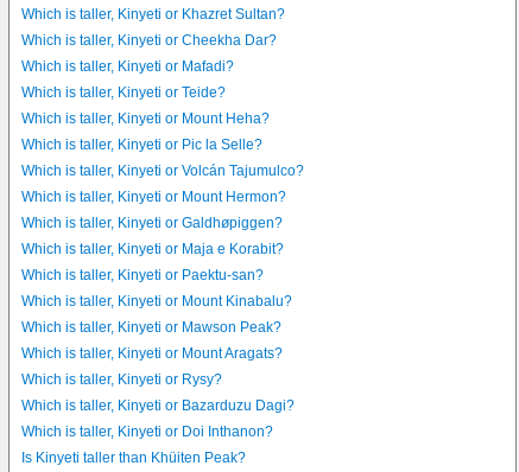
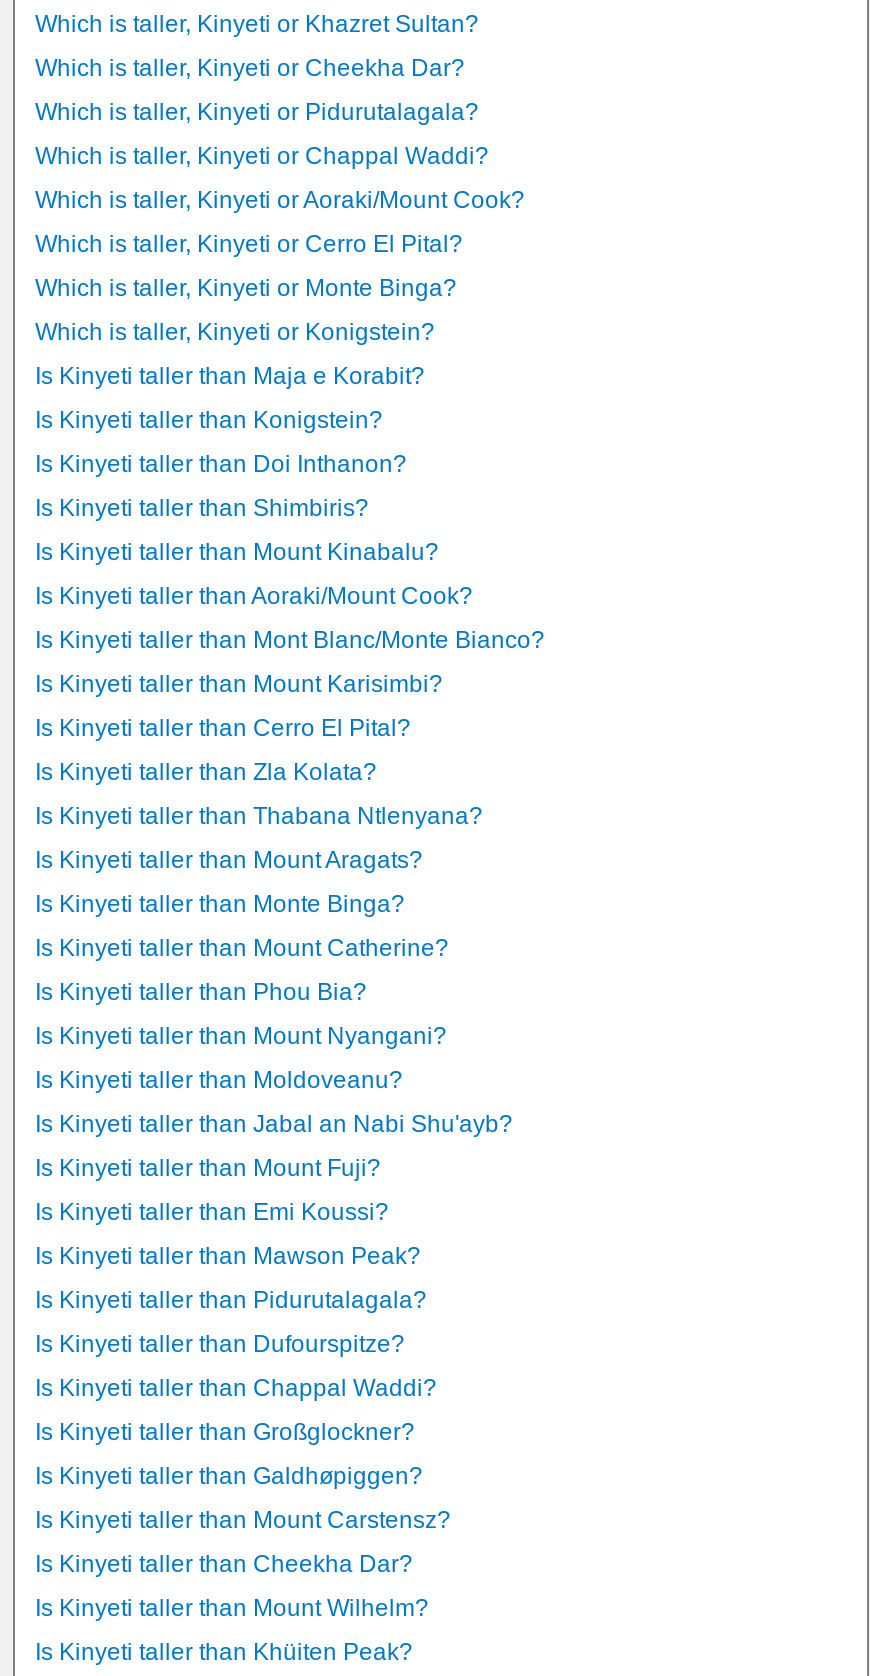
- Which is taller, Kinyeti or Mafadi?
- Which is taller, Kinyeti or Teide?
- Which is taller, Kinyeti or Mount Heha?
- Which is taller, Kinyeti or Pic la Selle?
- Which is taller, Kinyeti or Volcán Tajumulco?
- Which is taller, Kinyeti or Mount Hermon?
- Which is taller, Kinyeti or Galdhøpiggen?
- Which is taller, Kinyeti or Maja e Korabit?
- Which is taller, Kinyeti or Paektu-san?
- Which is taller, Kinyeti or Mount Kinabalu?
- Which is taller, Kinyeti or Mawson Peak?
- Which is taller, Kinyeti or Mount Aragats?
- Which is taller, Kinyeti or Rysy?
- Which is taller, Kinyeti or Bazarduzu Dagi?
- Which is taller, Kinyeti or Doi Inthanon?
+ Which is taller, Kinyeti or Pidurutalagala?
+ Which is taller, Kinyeti or Chappal Waddi?
+ Which is taller, Kinyeti or Aoraki/Mount Cook?
+ Which is taller, Kinyeti or Cerro El Pital?
+ Which is taller, Kinyeti or Monte Binga?
+ Which is taller, Kinyeti or Konigstein?
+ Is Kinyeti taller than Maja e Korabit?
+ Is Kinyeti taller than Konigstein?
+ Is Kinyeti taller than Doi Inthanon?
+ Is Kinyeti taller than Shimbiris?
+ Is Kinyeti taller than Mount Kinabalu?
+ Is Kinyeti taller than Aoraki/Mount Cook?
+ Is Kinyeti taller than Mont Blanc/Monte Bianco?
+ Is Kinyeti taller than Mount Karisimbi?
+ Is Kinyeti taller than Cerro El Pital?
+ Is Kinyeti taller than Zla Kolata?
+ Is Kinyeti taller than Thabana Ntlenyana?
+ Is Kinyeti taller than Mount Aragats?
+ Is Kinyeti taller than Monte Binga?
+ Is Kinyeti taller than Mount Catherine?
+ Is Kinyeti taller than Phou Bia?
+ Is Kinyeti taller than Mount Nyangani?
+ Is Kinyeti taller than Moldoveanu?
+ Is Kinyeti taller than Jabal an Nabi Shu'ayb?
+ Is Kinyeti taller than Mount Fuji?
+ Is Kinyeti taller than Emi Koussi?
+ Is Kinyeti taller than Mawson Peak?
+ Is Kinyeti taller than Pidurutalagala?
+ Is Kinyeti taller than Dufourspitze?
+ Is Kinyeti taller than Chappal Waddi?
+ Is Kinyeti taller than Großglockner?
+ Is Kinyeti taller than Galdhøpiggen?
+ Is Kinyeti taller than Mount Carstensz?
+ Is Kinyeti taller than Cheekha Dar?
+ Is Kinyeti taller than Mount Wilhelm?
